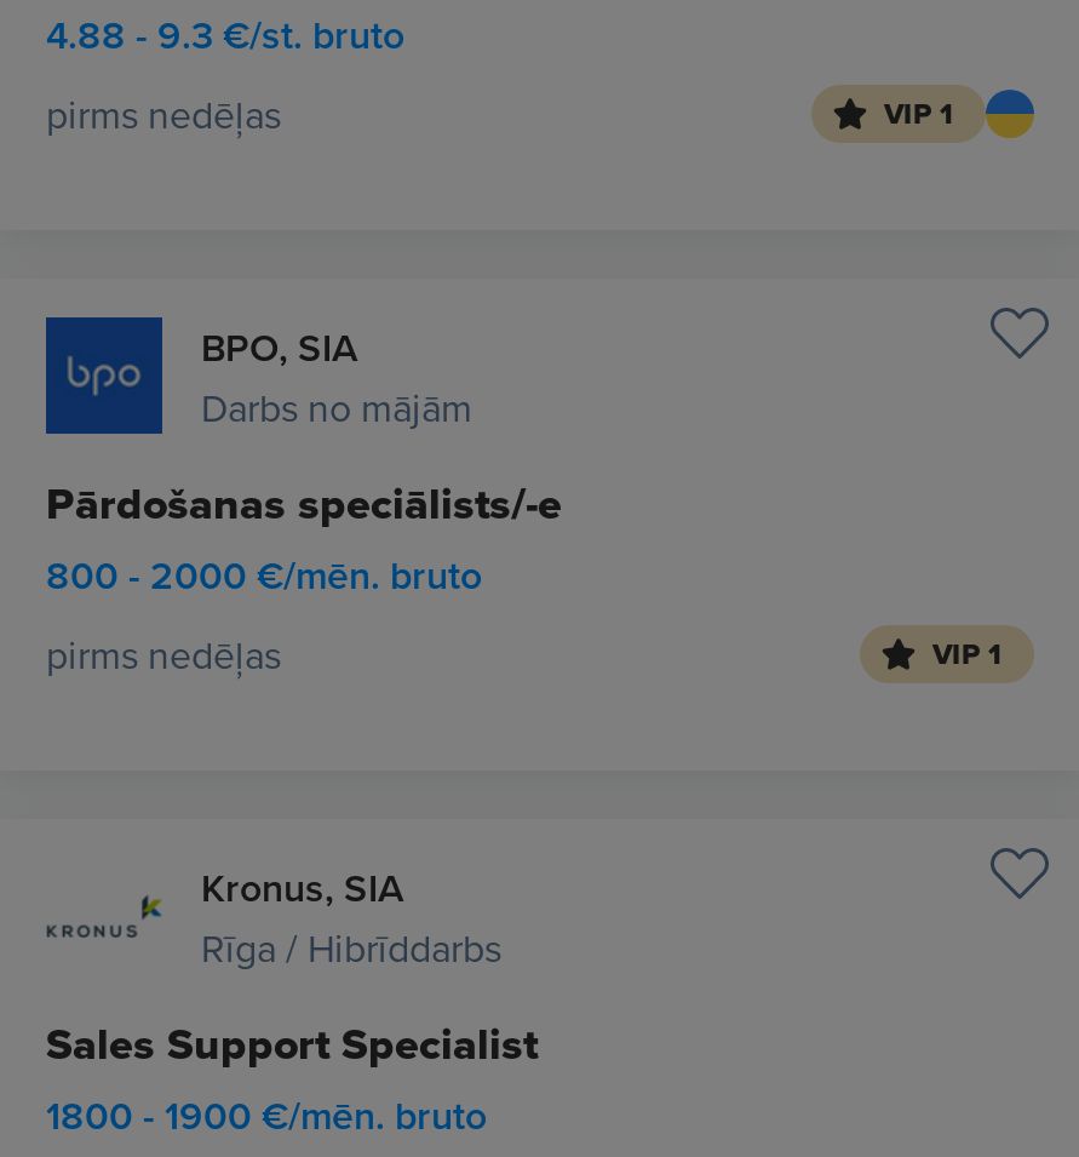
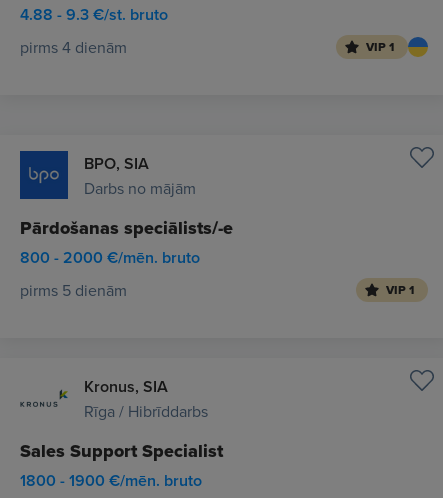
- pirms nedēļas
+ pirms 4 dienām

- pirms nedēļas
+ pirms 5 dienām
